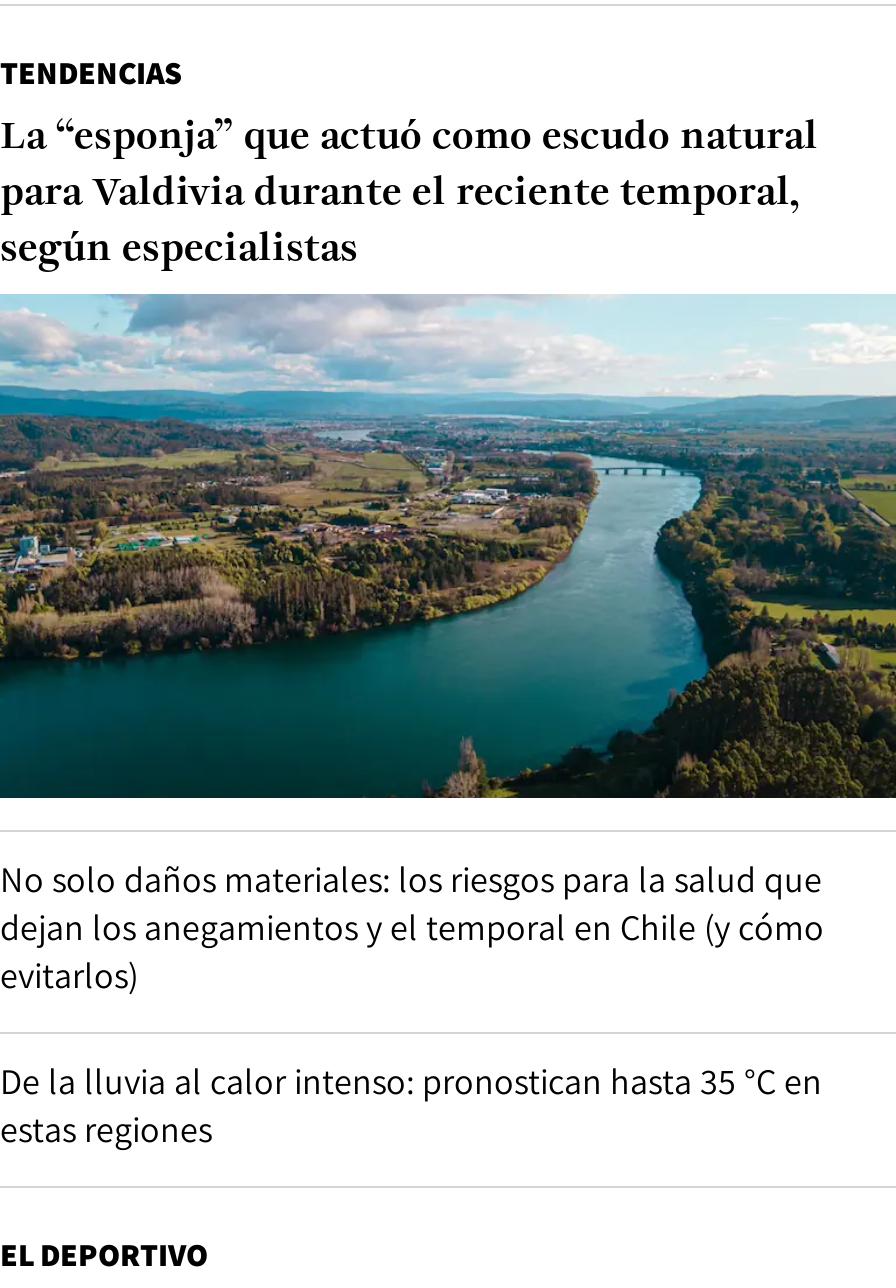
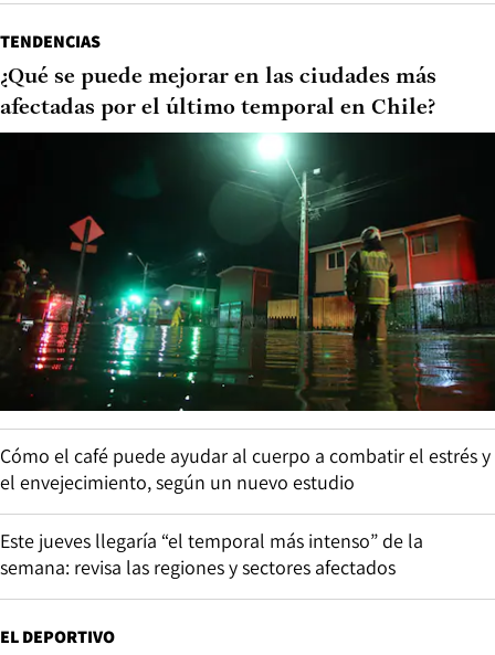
- La “esponja” que actuó como escudo natural
- para Valdivia durante el reciente temporal,
- según especialistas
+ ¿Qué se puede mejorar en las ciudades más
+ afectadas por el último temporal en Chile?

- [image]
- No solo daños materiales: los riesgos para la salud que
- dejan los anegamientos y el temporal en Chile (y cómo
- evitarlos)
+ [image]
+ Cómo el café puede ayudar al cuerpo a combatir el estrés y
+ el envejecimiento, según un nuevo estudio

- De la lluvia al calor intenso: pronostican hasta 35 °C en
- estas regiones
+ Este jueves llegaría “el temporal más intenso” de la
+ semana: revisa las regiones y sectores afectados
